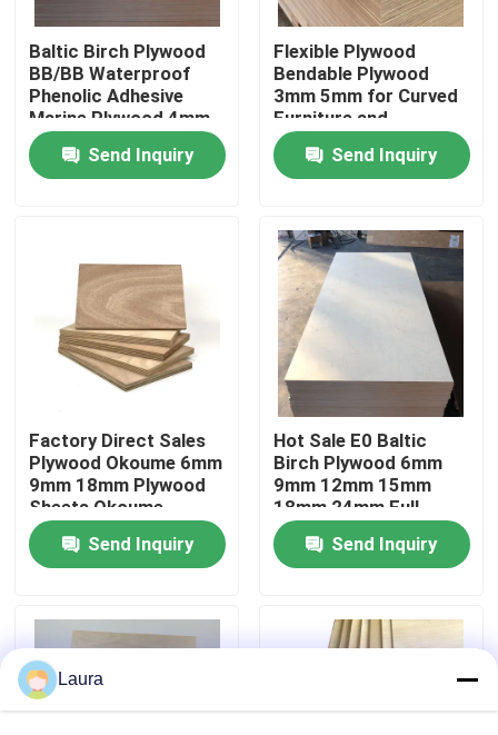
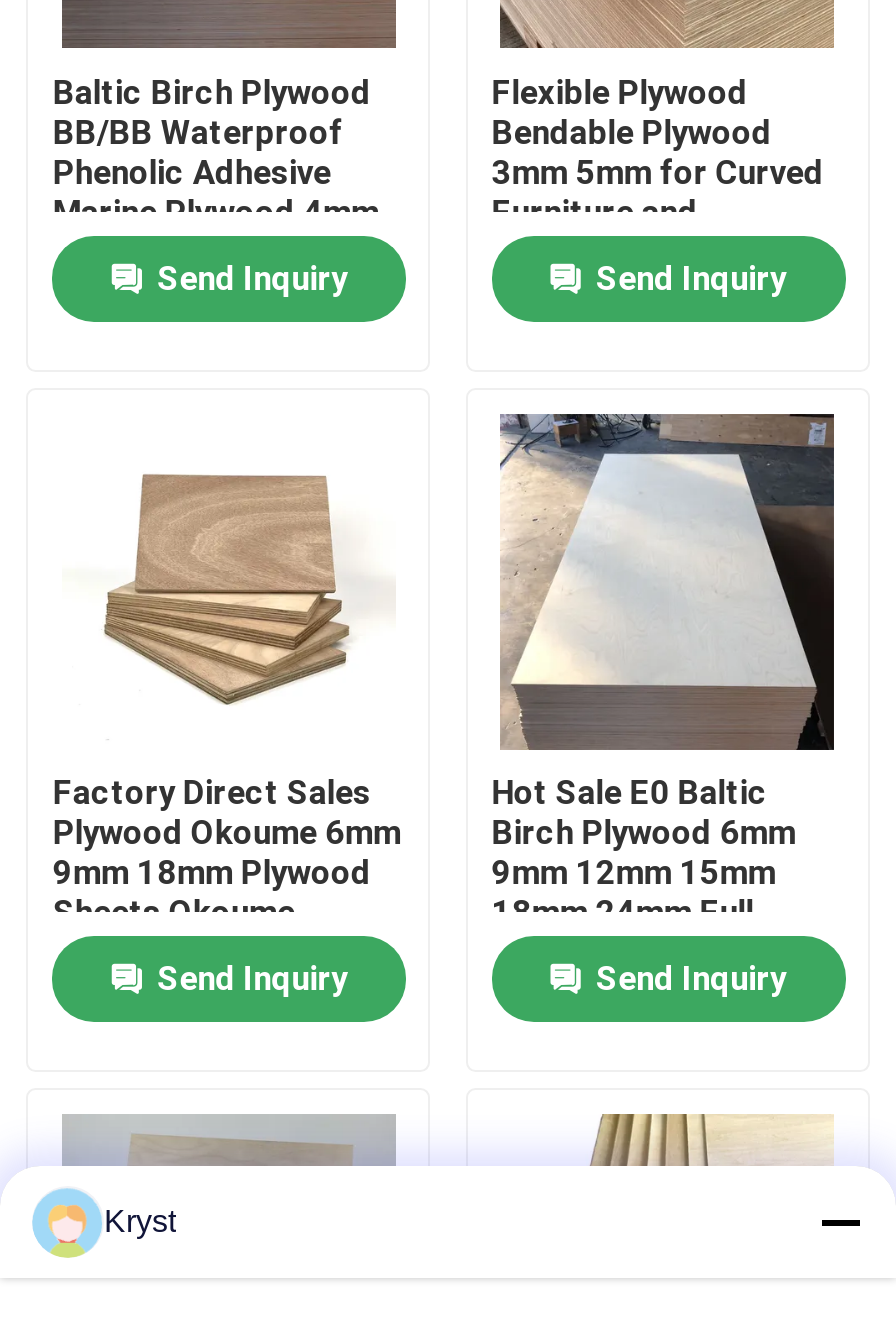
- Laura
+ Kryst
